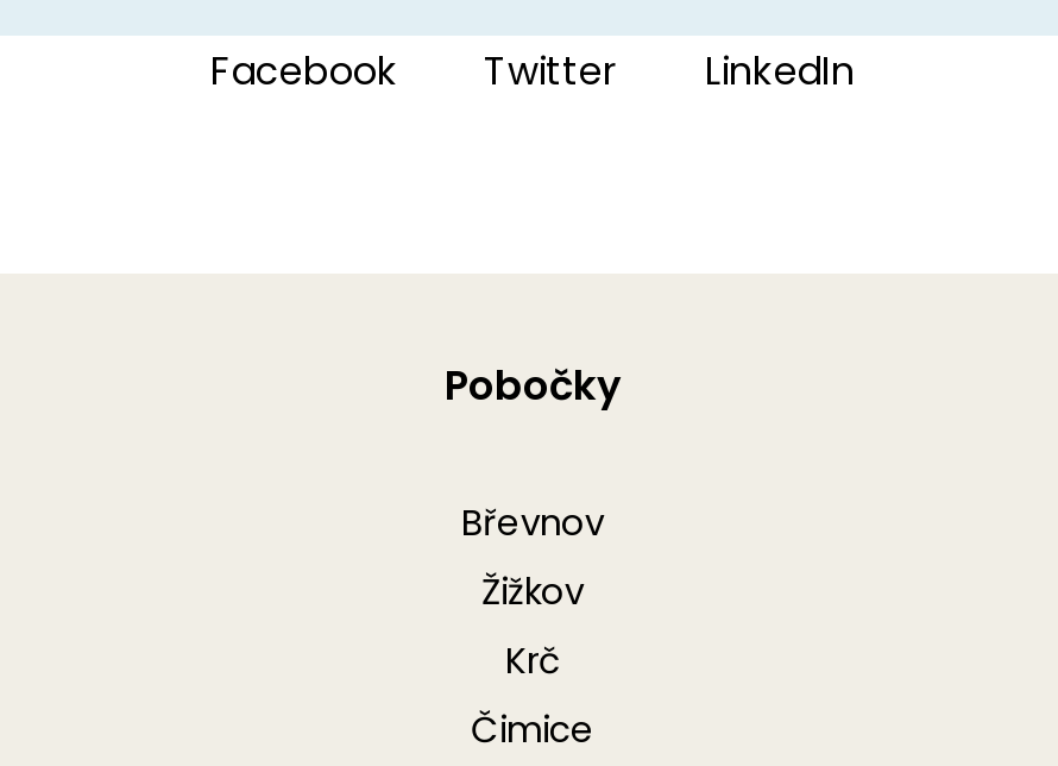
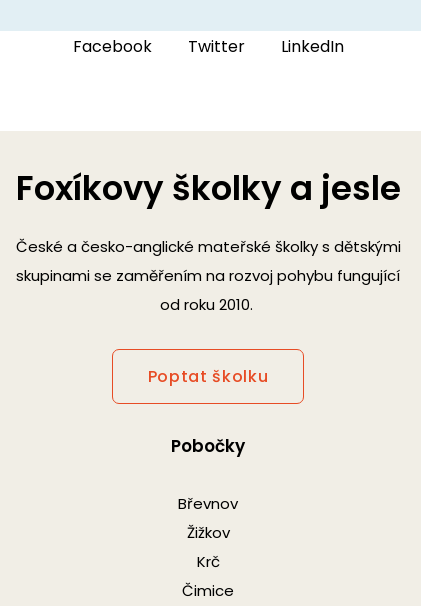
+ Foxíkovy školky a jesle
+ České a česko-anglické mateřské školky s dětskými
+ skupinami se zaměřením na rozvoj pohybu fungující
+ od roku 2010.
+ Poptat školku
